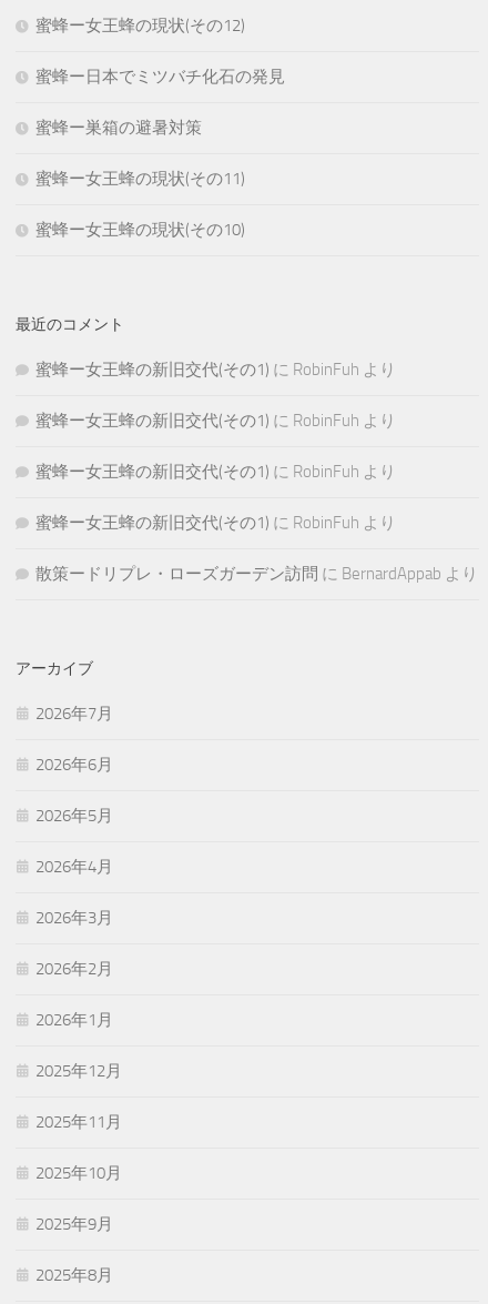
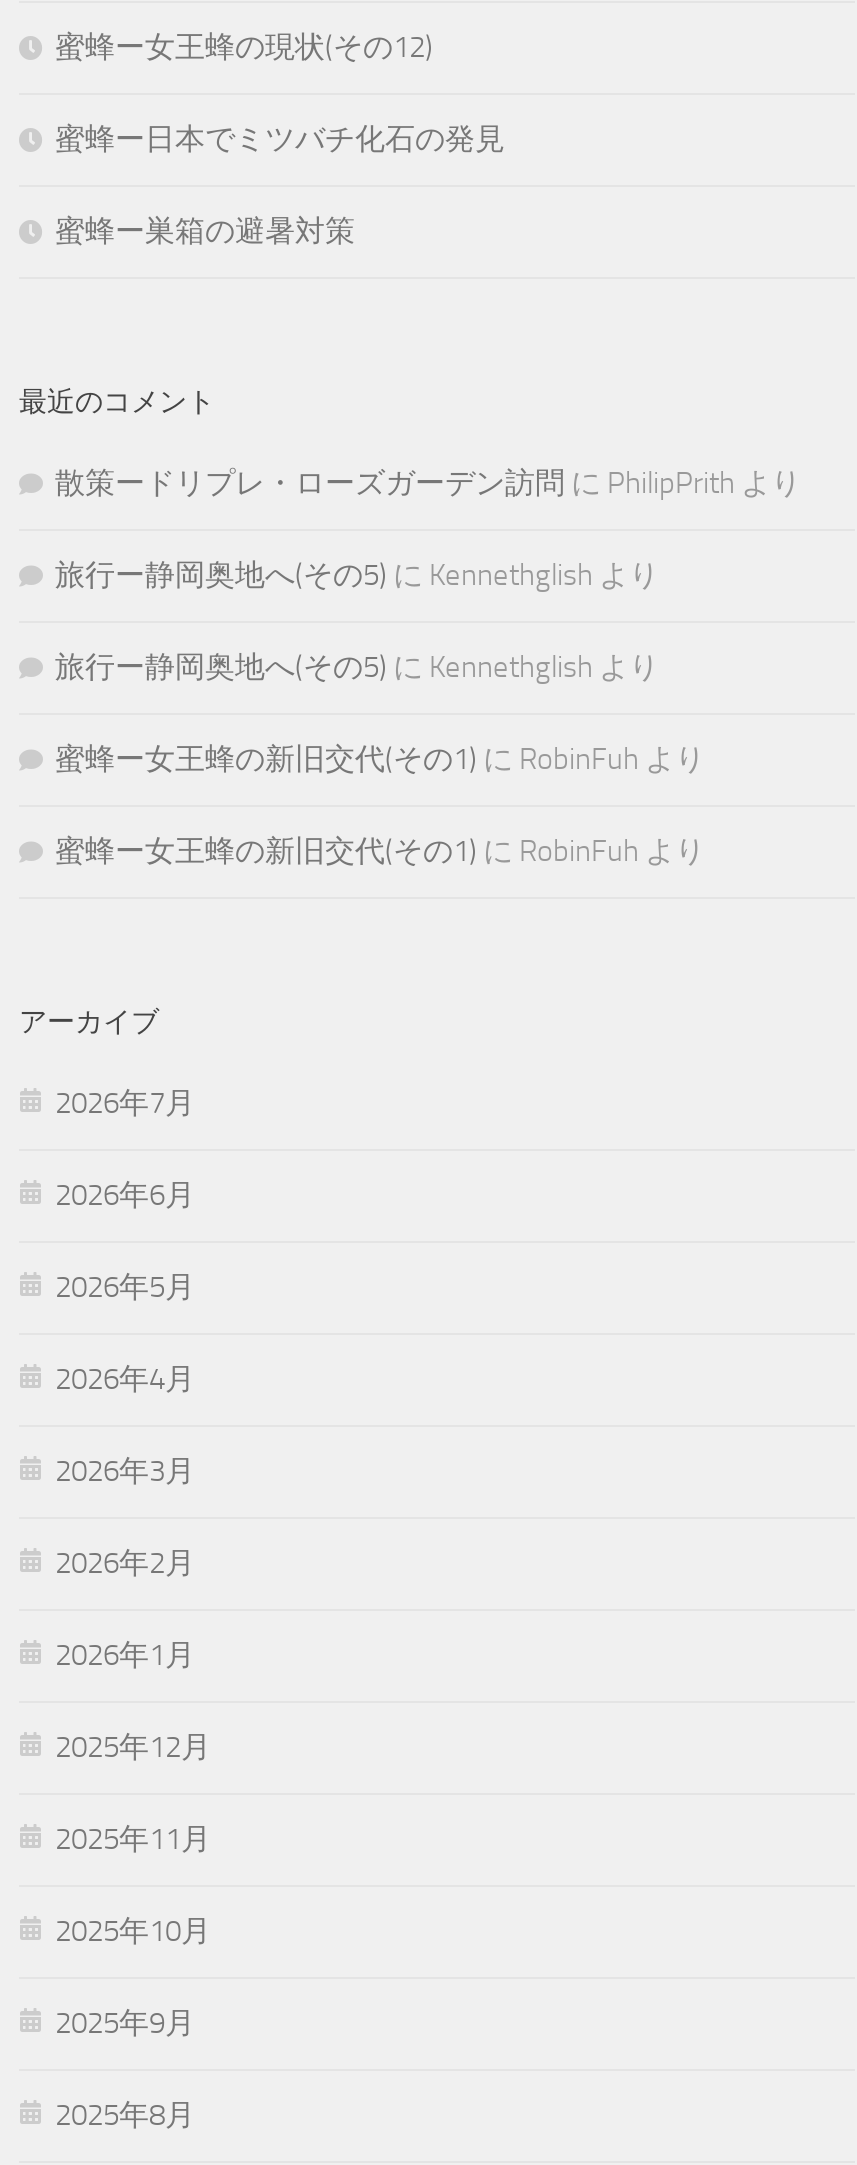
- 蜜蜂ー女王蜂の現状(その11)
- 蜜蜂ー女王蜂の現状(その10)

+ 散策ードリプレ・ローズガーデン訪問にPhilipPrithより
+ 旅行ー静岡奥地へ(その5)にKennethglishより
+ 旅行ー静岡奥地へ(その5)にKennethglishより

moved down: 蜜蜂ー女王蜂の新旧交代(その1)にRobinFuhより | 蜜蜂ー女王蜂の新旧交代(その1)にRobinFuhより

- 蜜蜂ー女王蜂の新旧交代(その1)にRobinFuhより
- 蜜蜂ー女王蜂の新旧交代(その1)にRobinFuhより
- 散策ードリプレ・ローズガーデン訪問にBernardAppabより
